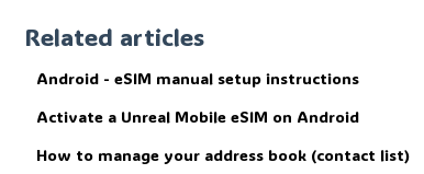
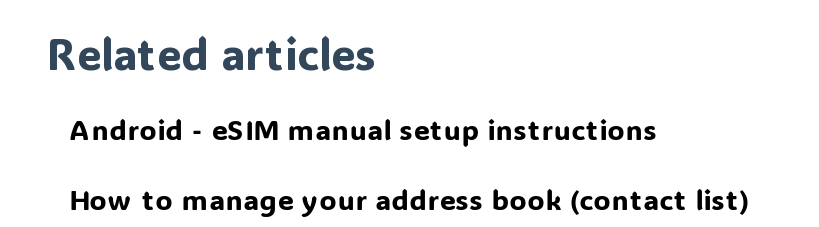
- Activate a Unreal Mobile eSIM on Android
